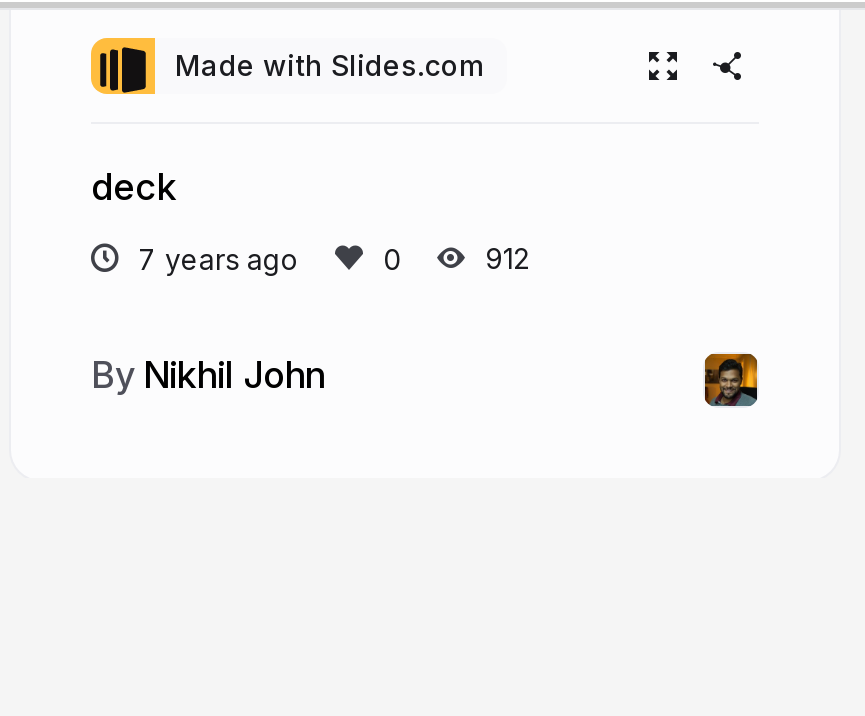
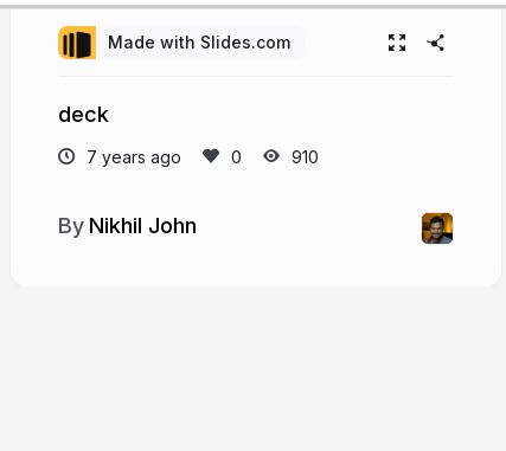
- 912
+ 910
